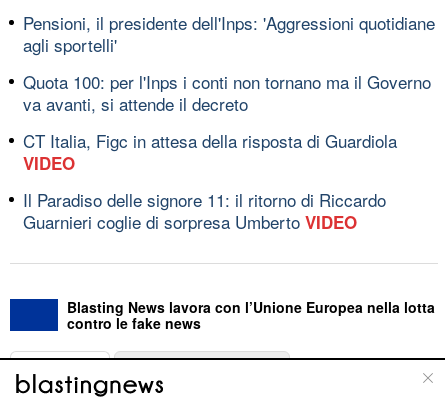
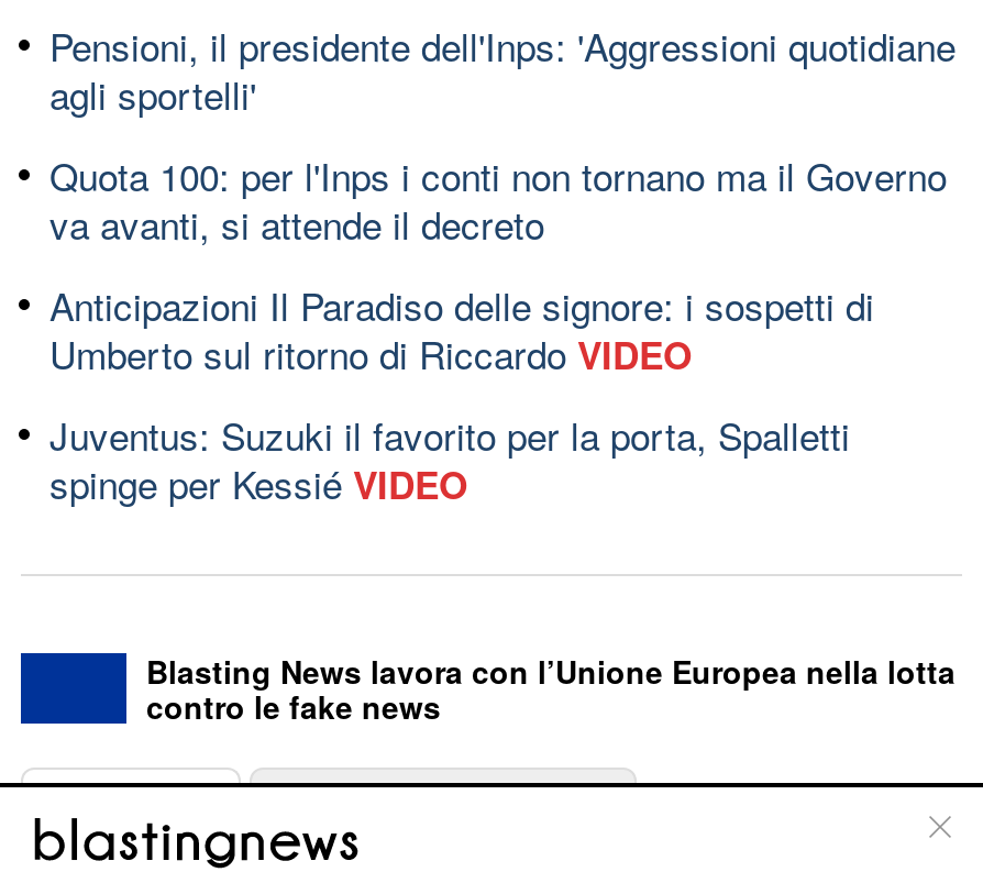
- CT Italia, Figc in attesa della risposta di Guardiola
- VIDEO
+ Anticipazioni Il Paradiso delle signore: i sospetti di
+ Umberto sul ritorno di RiccardoVIDEO

- Il Paradiso delle signore 11: il ritorno di Riccardo
- Guarnieri coglie di sorpresa Umberto VIDEO
+ Juventus: Suzuki il favorito per la porta, Spalletti
+ spinge per Kessié VIDEO
